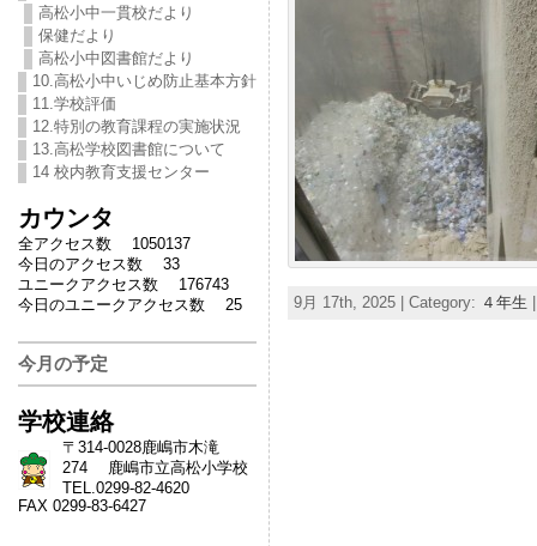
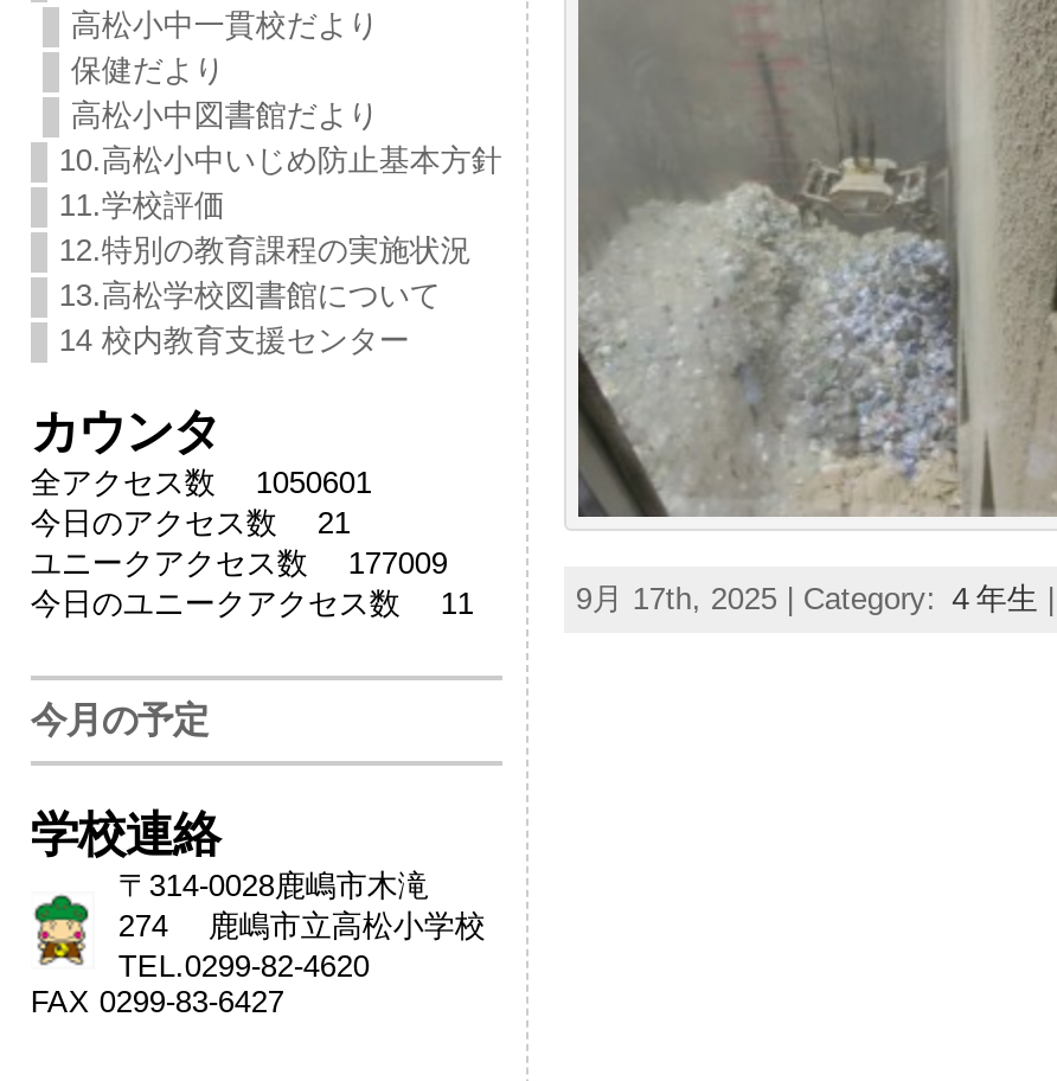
- 全アクセス数 1050137
+ 全アクセス数 1050601

- 今日のアクセス数 33
+ 今日のアクセス数 21

- ユニークアクセス数 176743
+ ユニークアクセス数 177009

- 今日のユニークアクセス数 25
+ 今日のユニークアクセス数 11
